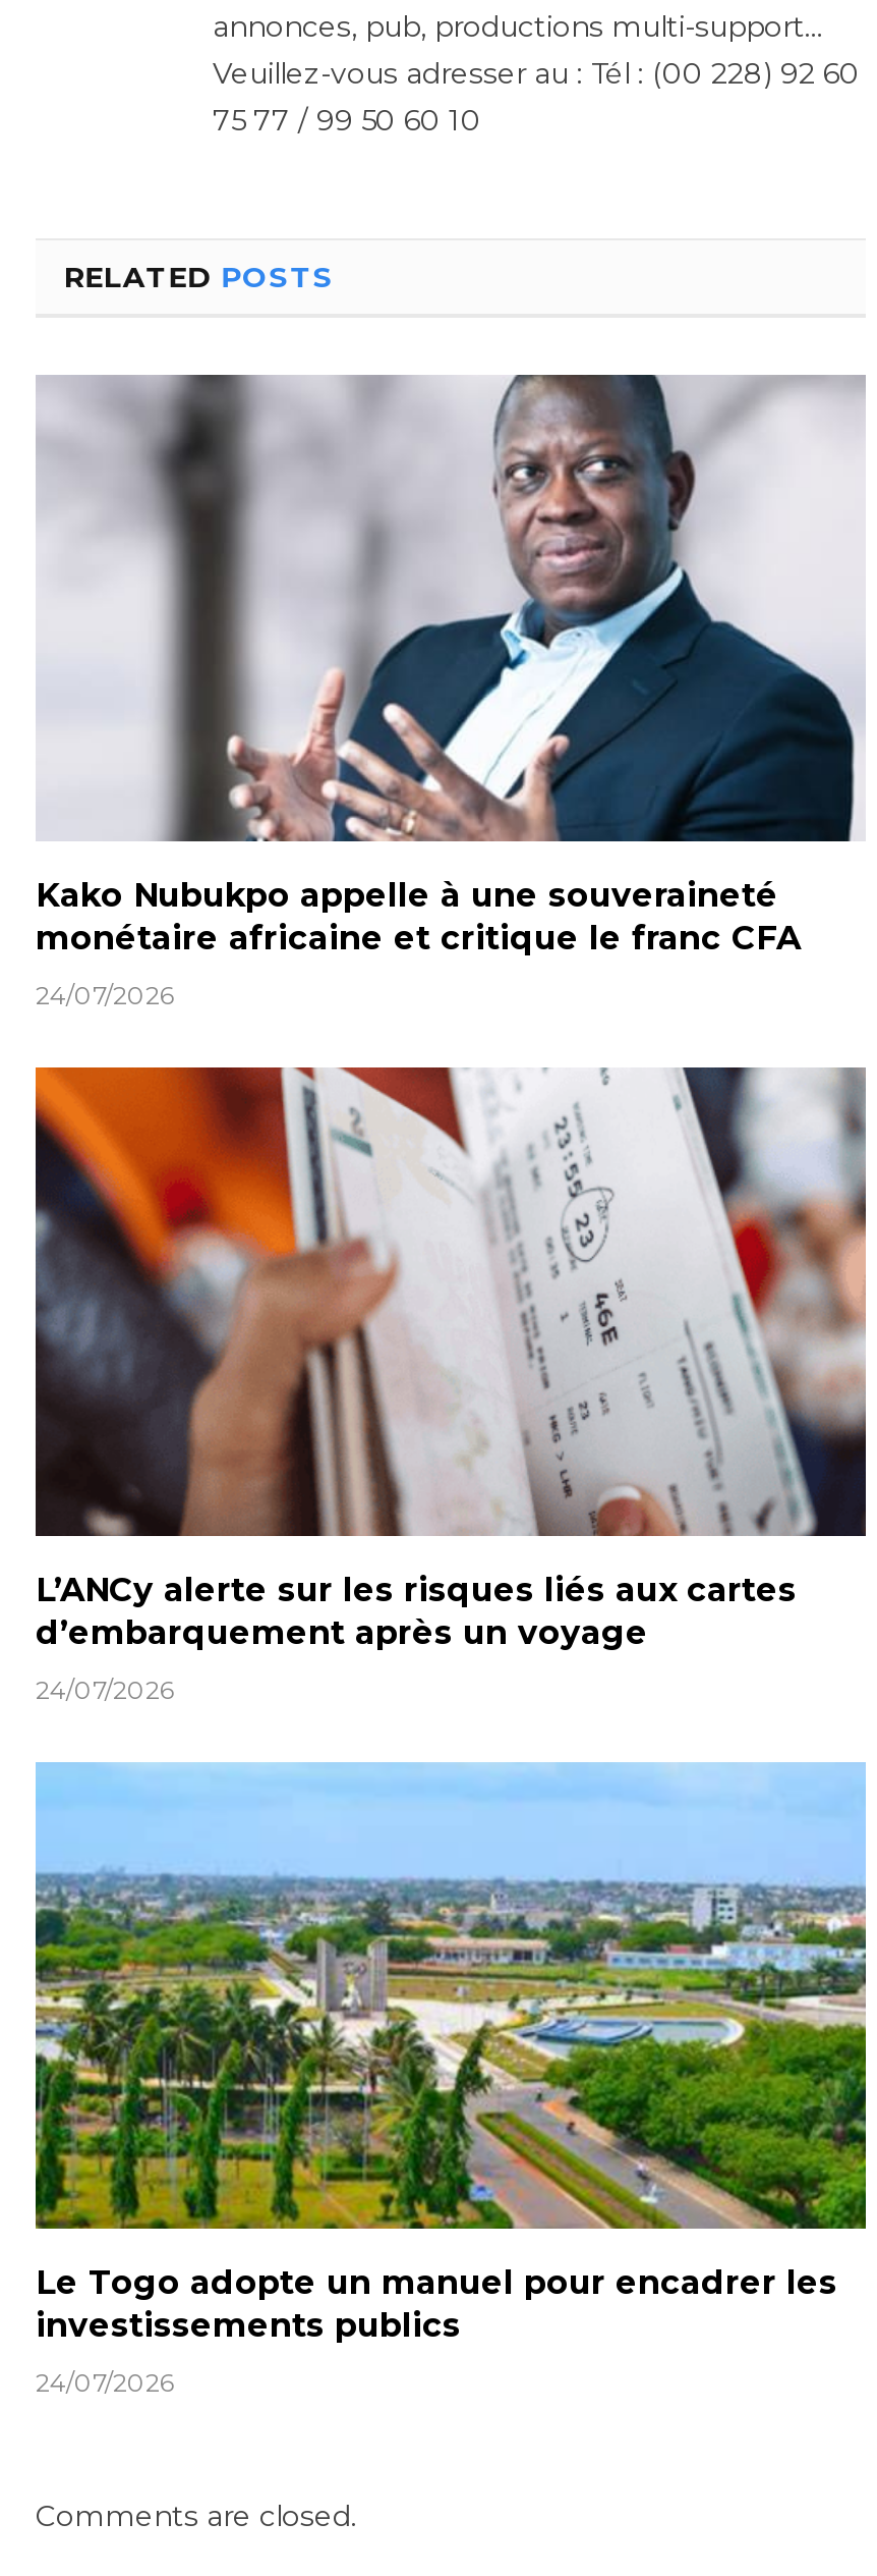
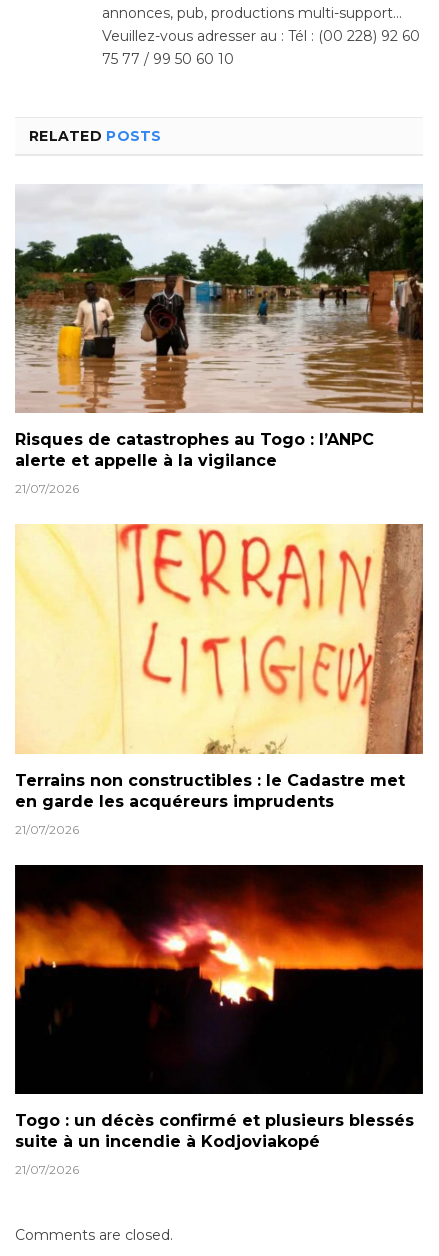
- [image]
- Kako Nubukpo appelle à une souveraineté
- monétaire africaine et critique le franc CFA
+ [image]
+ Risques de catastrophes au Togo : l’ANPC
+ alerte et appelle à la vigilance

- 24/07/2026
+ 21/07/2026

- [image]
- L’ANCy alerte sur les risques liés aux cartes
- d’embarquement après un voyage
+ [image]
+ Terrains non constructibles : le Cadastre met
+ en garde les acquéreurs imprudents

- 24/07/2026
+ 21/07/2026

- [image]
- Le Togo adopte un manuel pour encadrer les
- investissements publics
+ [image]
+ Togo : un décès confirmé et plusieurs blessés
+ suite à un incendie à Kodjoviakopé

- 24/07/2026
+ 21/07/2026
